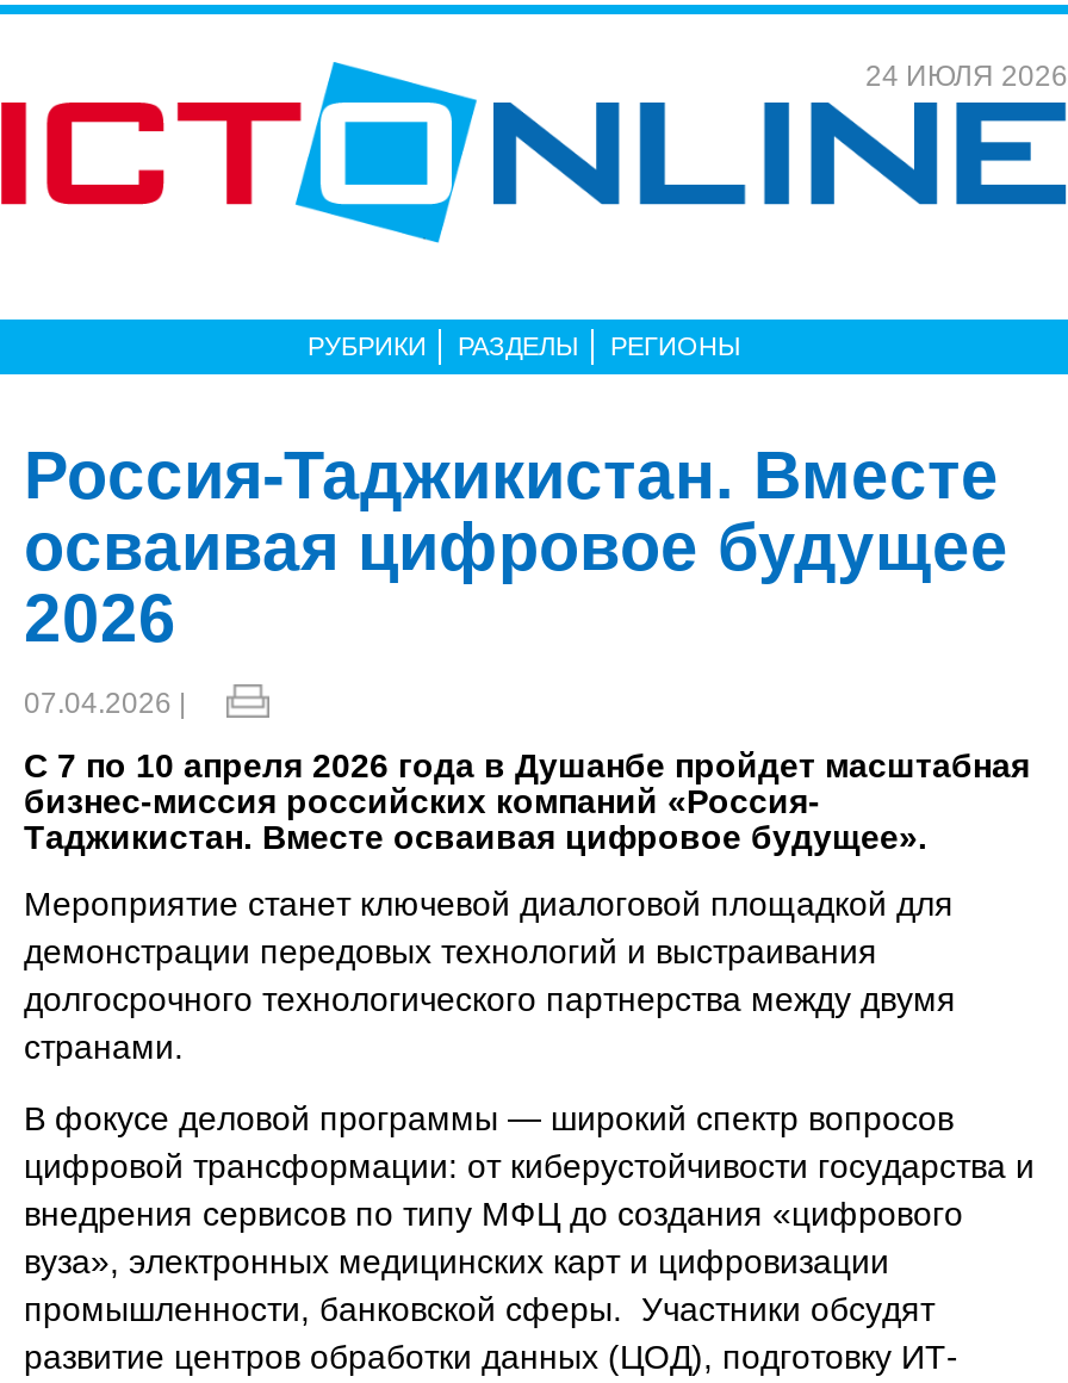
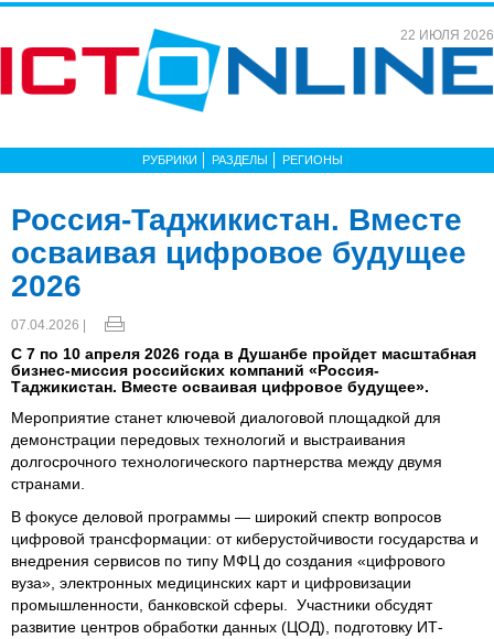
- 24 ИЮЛЯ 2026
+ 22 ИЮЛЯ 2026
